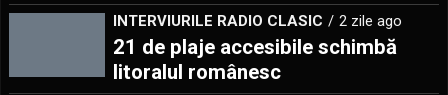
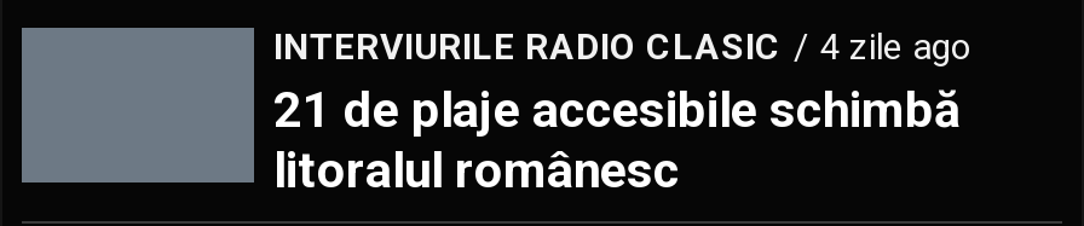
- INTERVIURILE RADIO CLASIC 2 zile ago
+ INTERVIURILE RADIO CLASIC 4 zile ago
